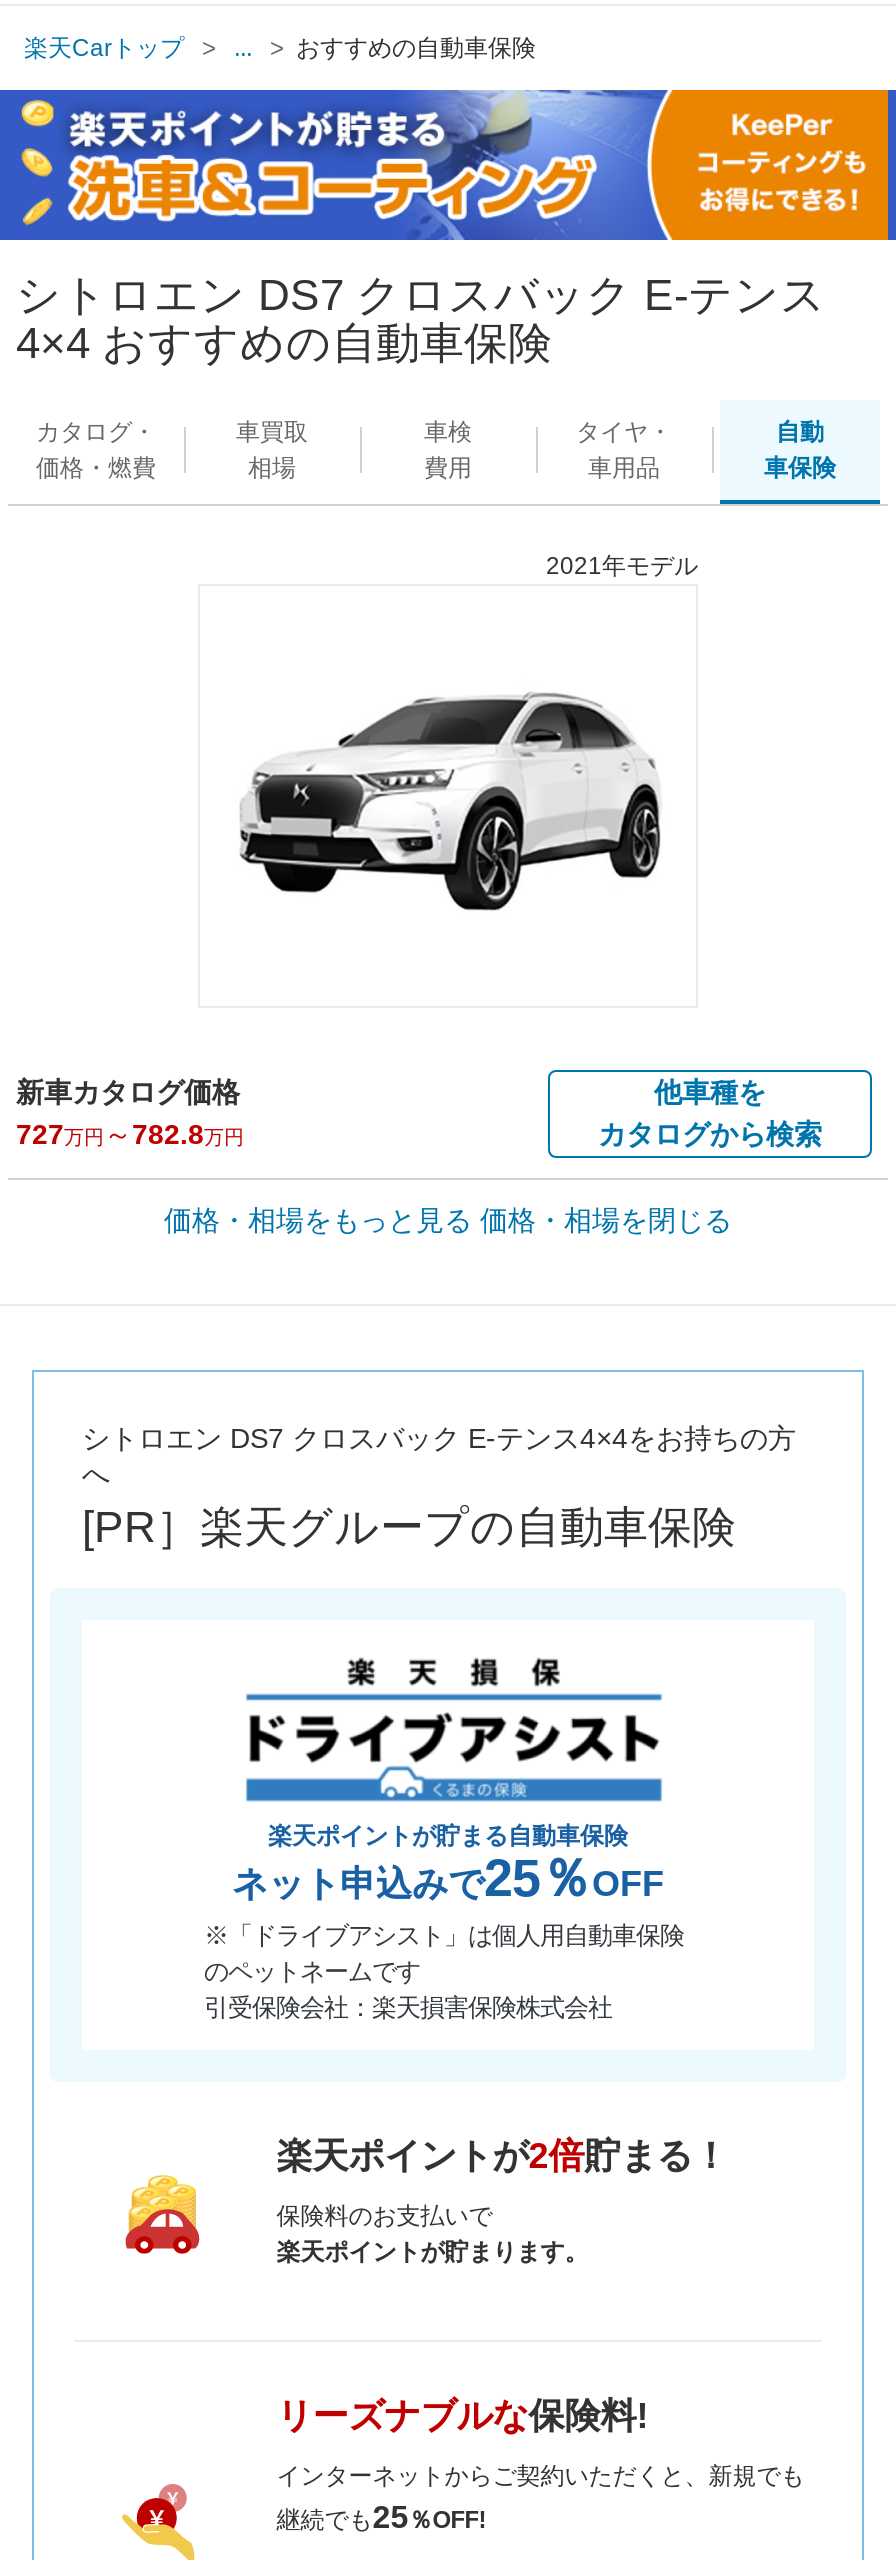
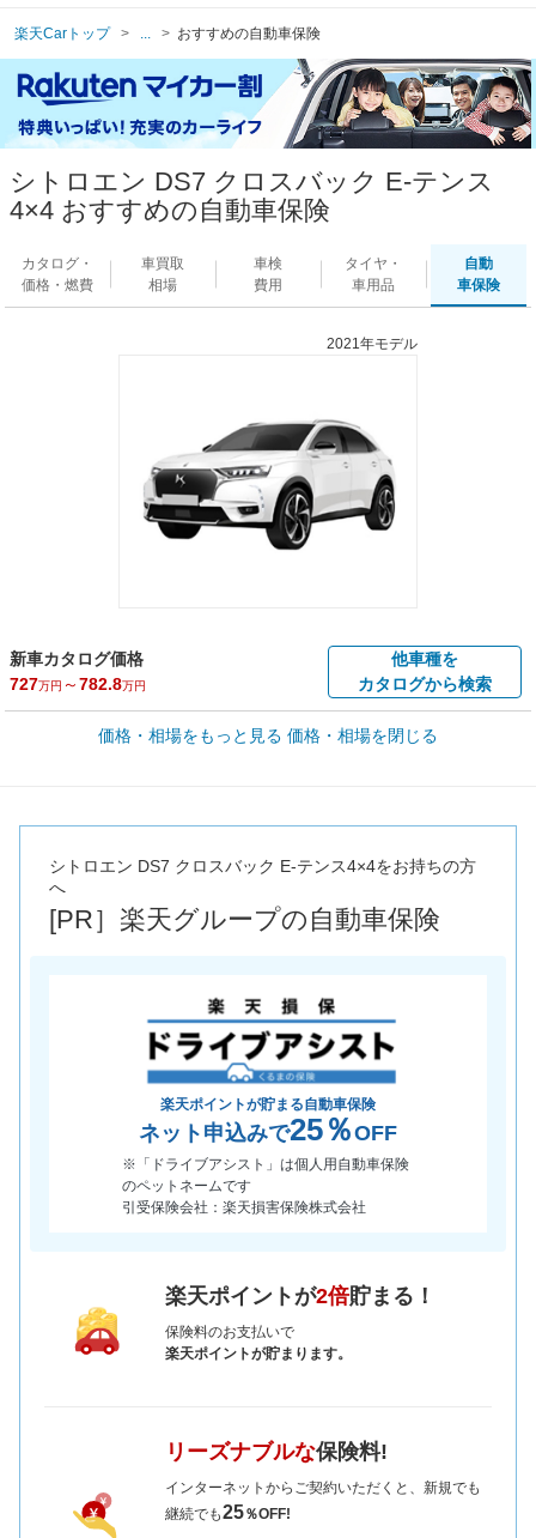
- [image]
+ [image]
